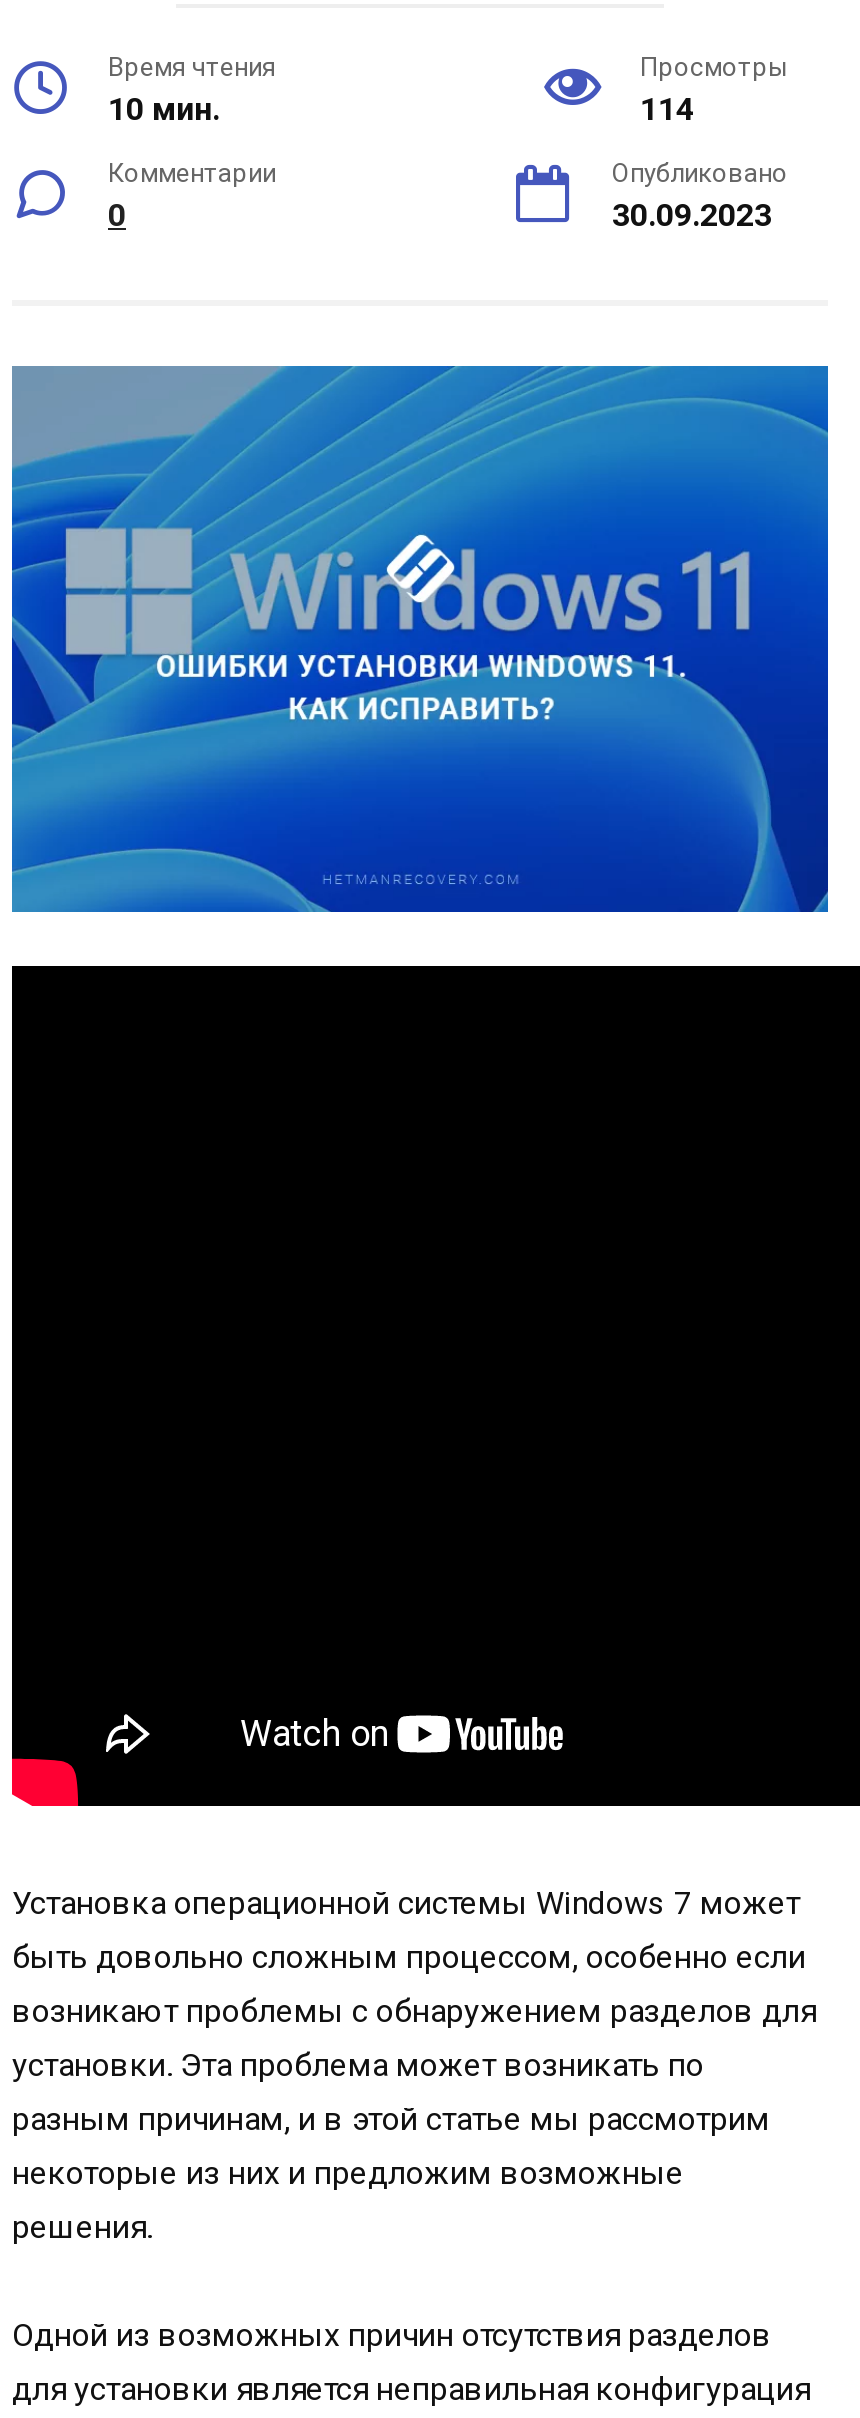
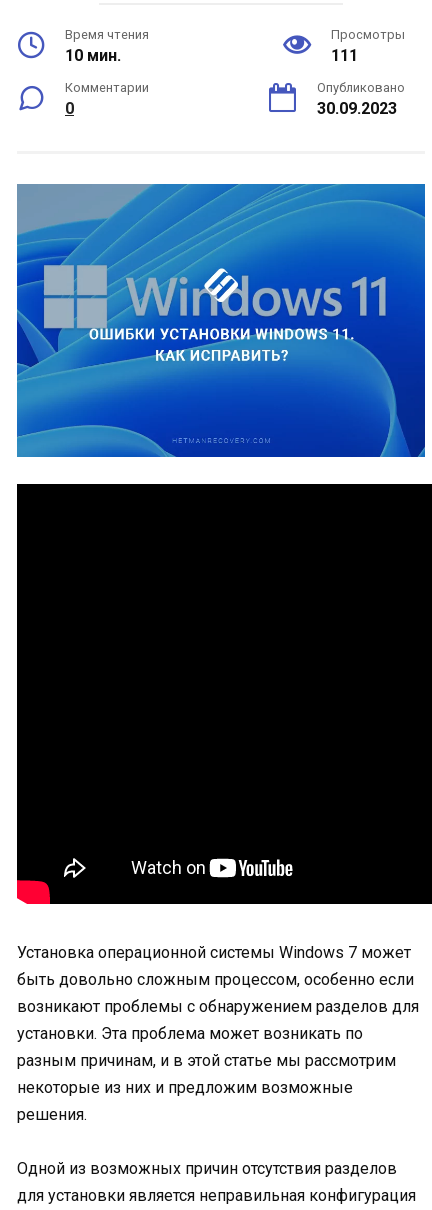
- 114
+ 111
